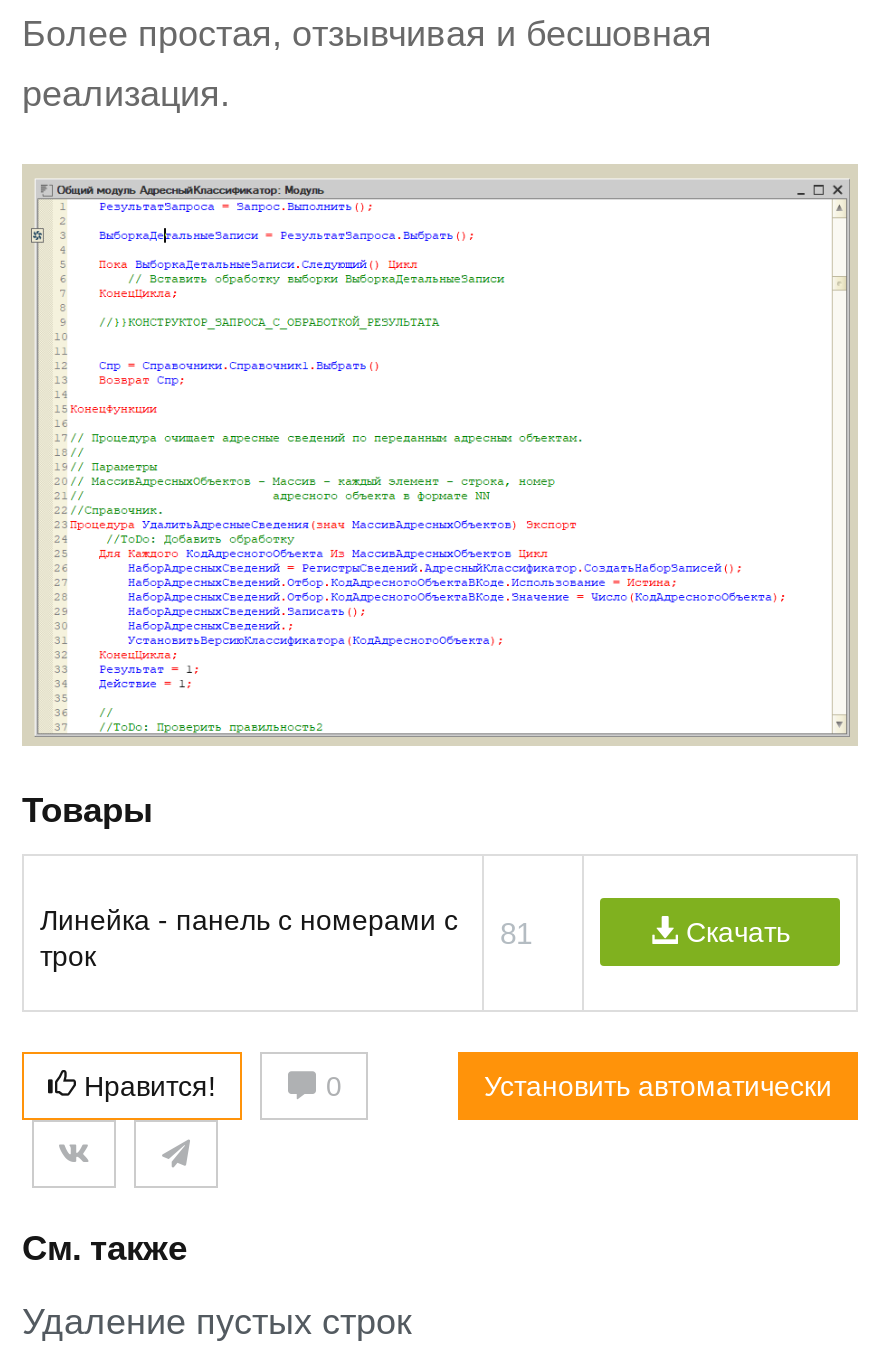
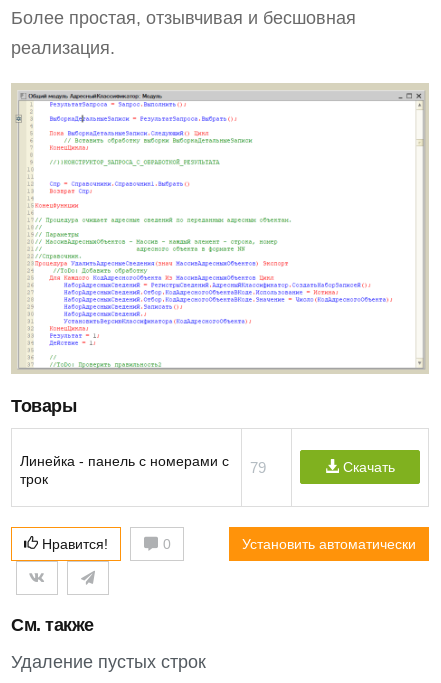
- Линейка - панель с номерами с 81
+ Линейка - панель с номерами с 79
